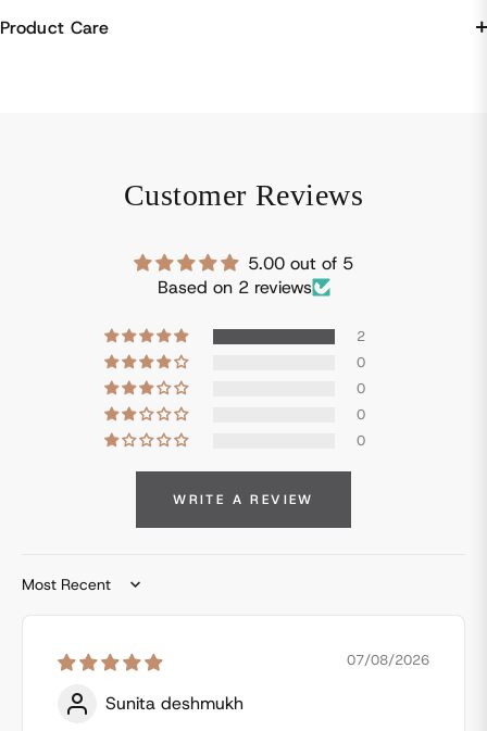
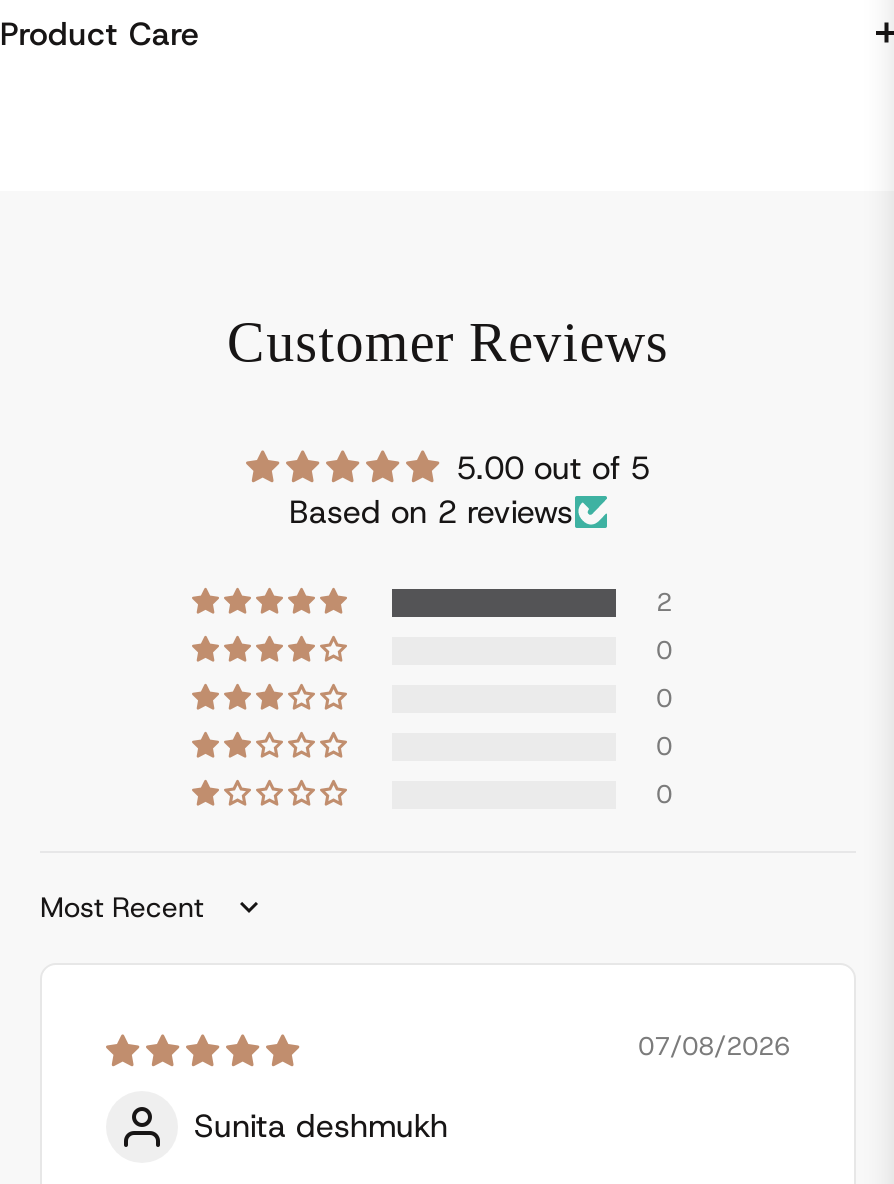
- WRITE A REVIEW
